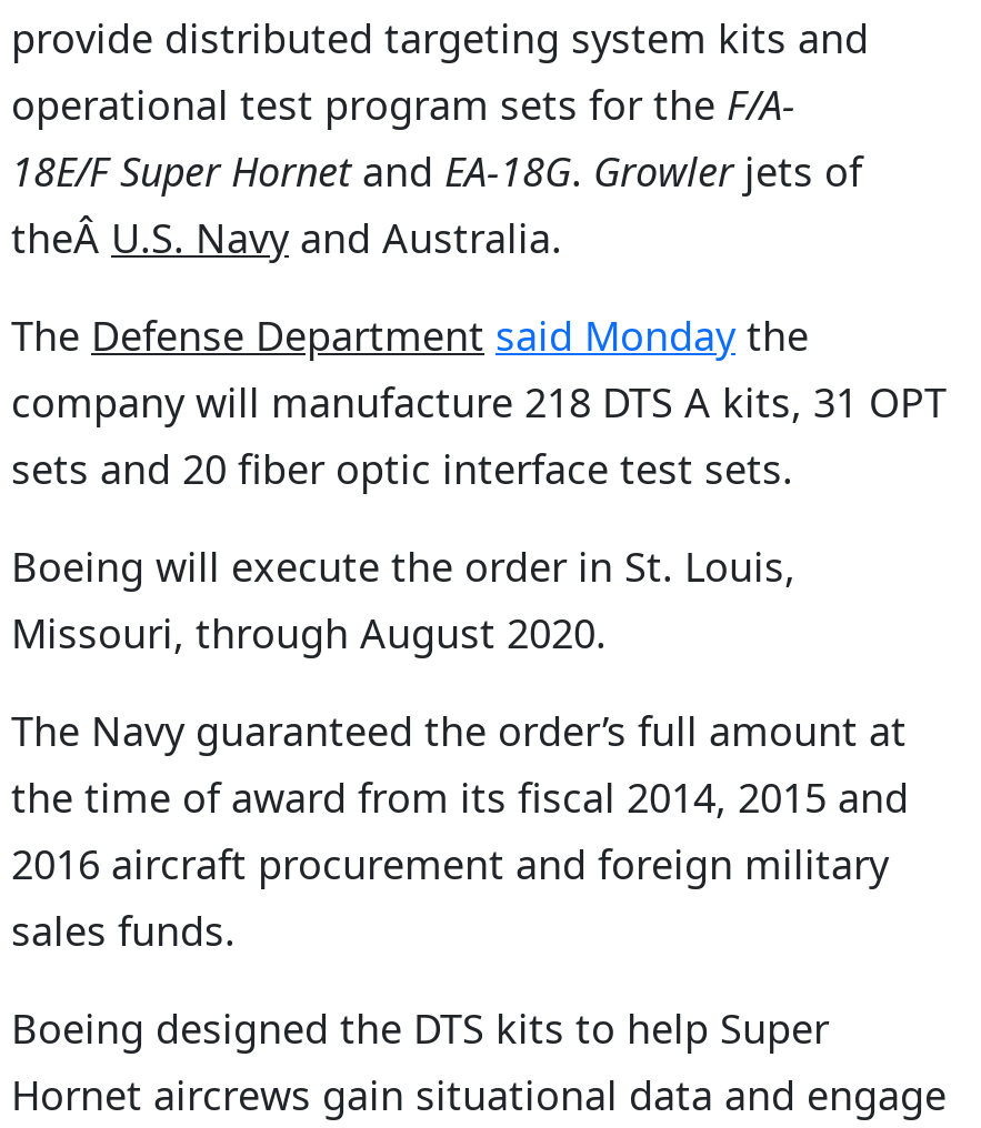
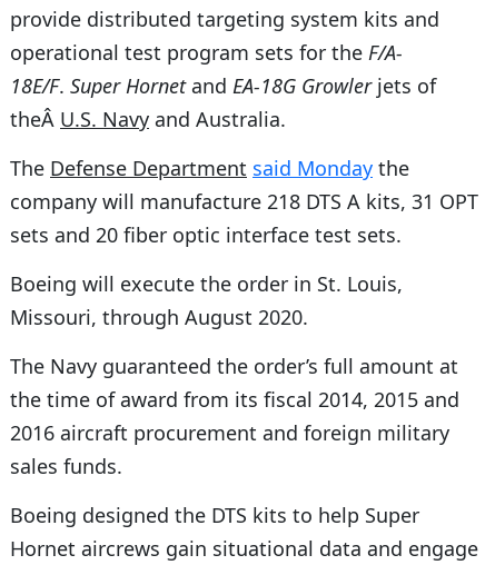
- 18E/F Super Hornet and EA-18G. Growler jets of
+ 18E/F. Super Hornet and EA-18G Growler jets of
